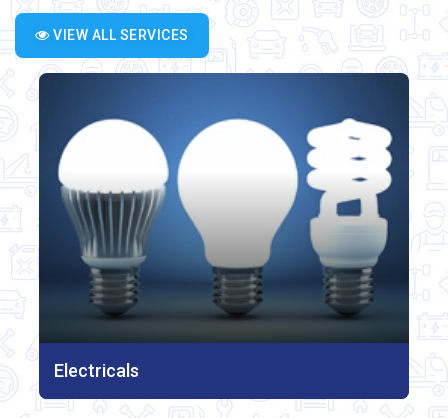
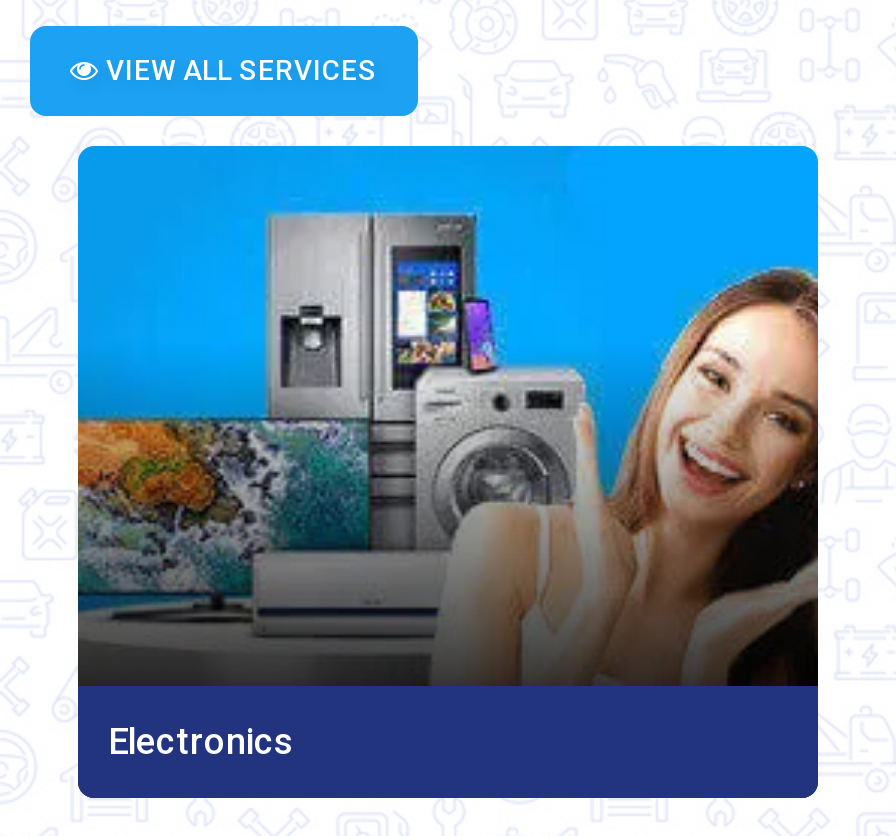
- [image]
+ [image]
